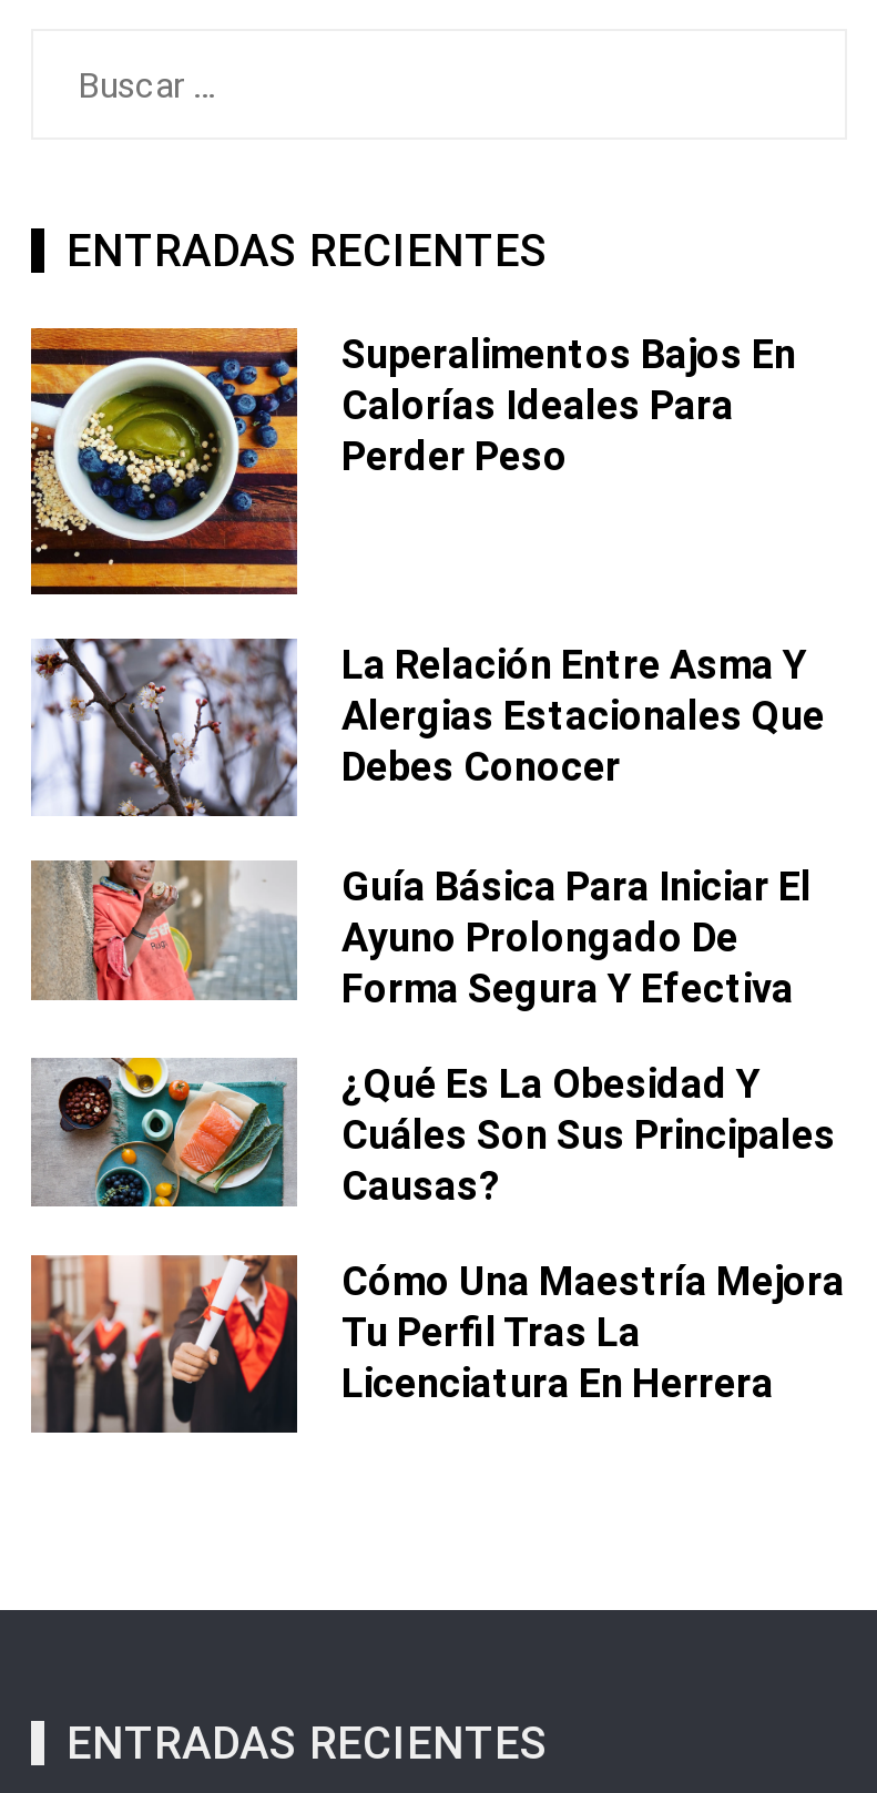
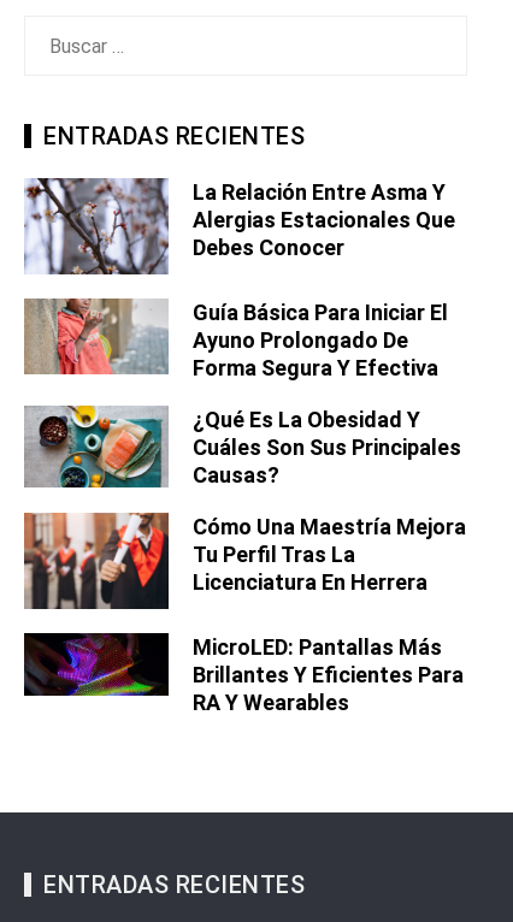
- [image]
- Superalimentos Bajos En
- Calorías Ideales Para
- Perder Peso

moved up: [image] | La Relación Entre Asma Y | Alergias Estacionales Que | ... | Tu Perfil Tras La | Licenciatura En Herrera

+ [image]
+ MicroLED: Pantallas Más
+ Brillantes Y Eficientes Para
+ RA Y Wearables
